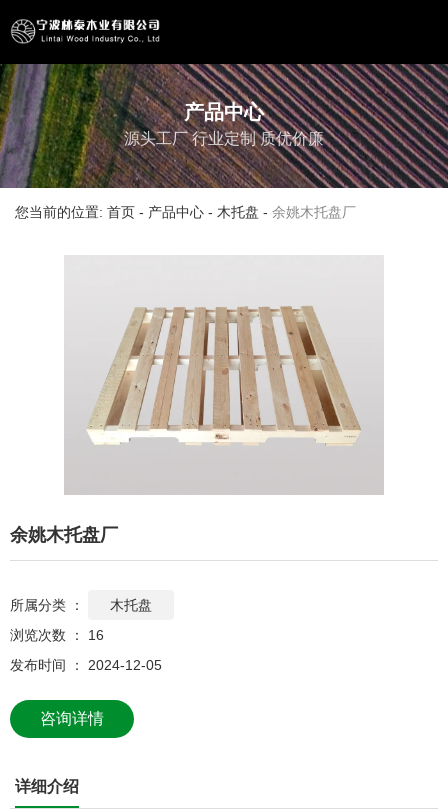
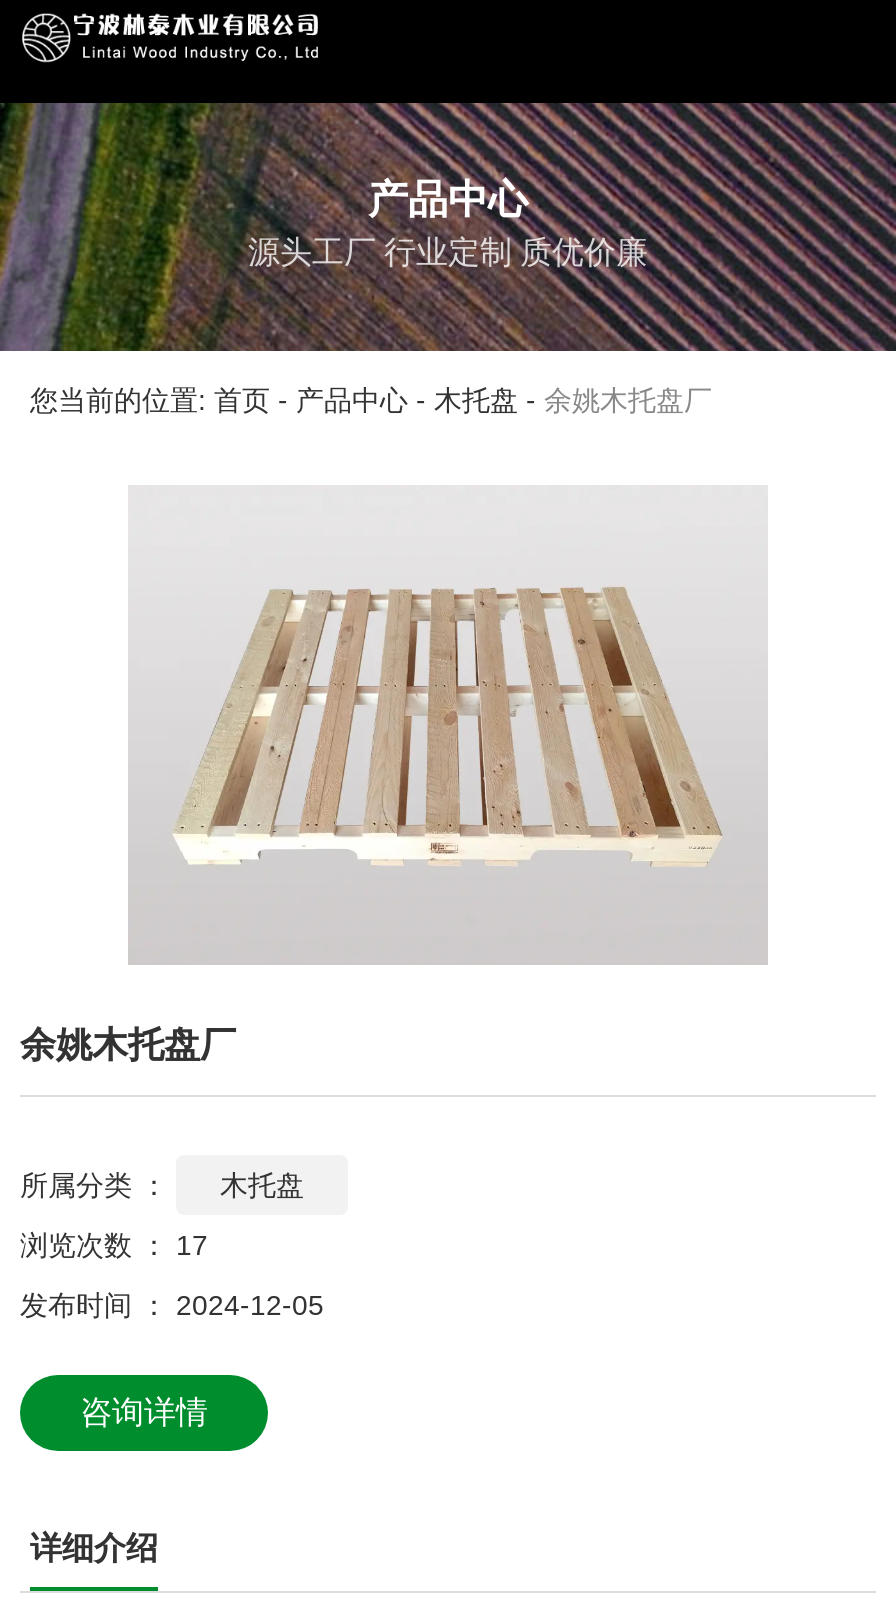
- 浏览次数 ：16
+ 浏览次数 ：17
